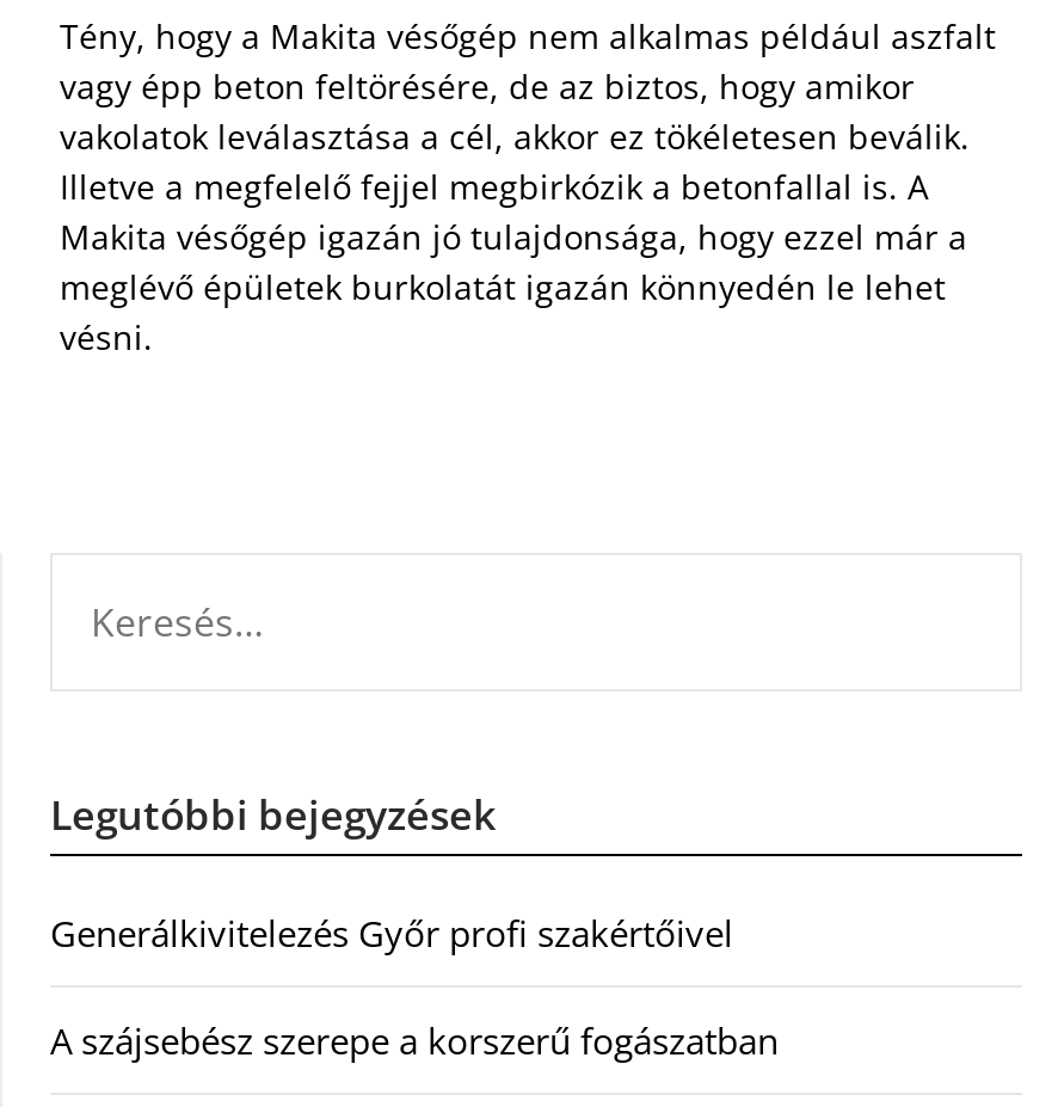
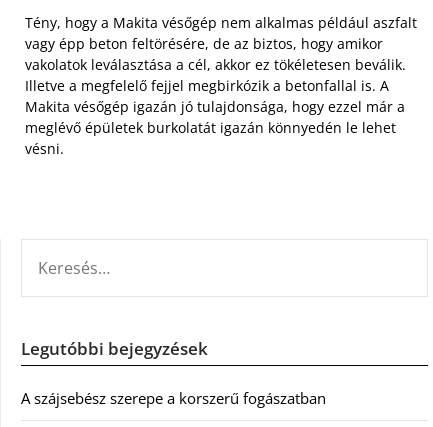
- Generálkivitelezés Győr profi szakértőivel
